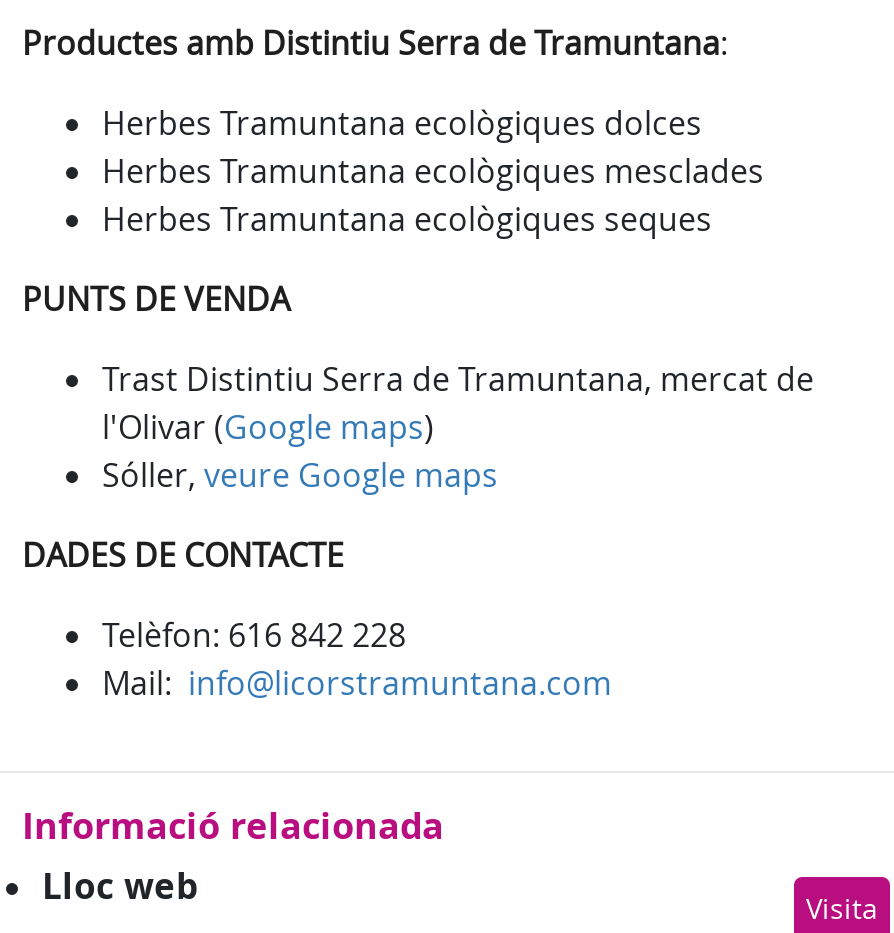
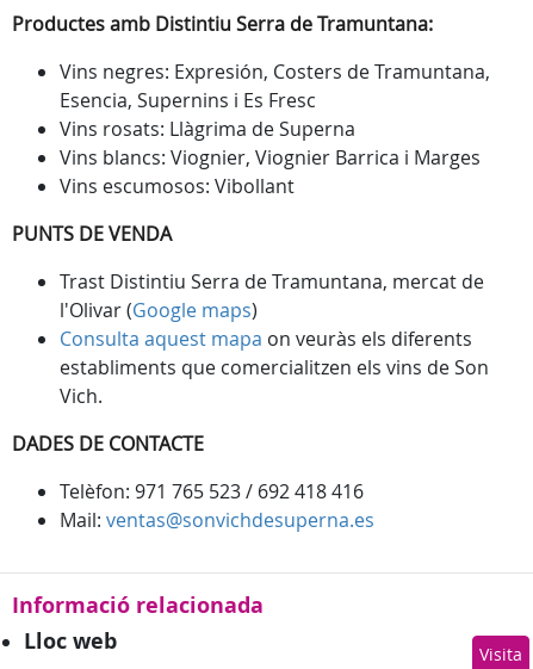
- Herbes Tramuntana ecològiques dolces
- Herbes Tramuntana ecològiques mesclades
- Herbes Tramuntana ecològiques seques
+ Vins negres: Expresión, Costers de Tramuntana,
+ Esencia, Supernins i Es Fresc
+ Vins rosats: Llàgrima de Superna
+ Vins blancs: Viognier, Viognier Barrica i Marges
+ Vins escumosos: Vibollant

- Sóller, veure Google maps
+ Consulta aquest mapa on veuràs els diferents
+ establiments que comercialitzen els vins de Son
+ Vich.

- Telèfon: 616 842 228
- Mail: info@licorstramuntana.com
+ Telèfon: 971 765 523 / 692 418 416
+ Mail: ventas@sonvichdesuperna.es
